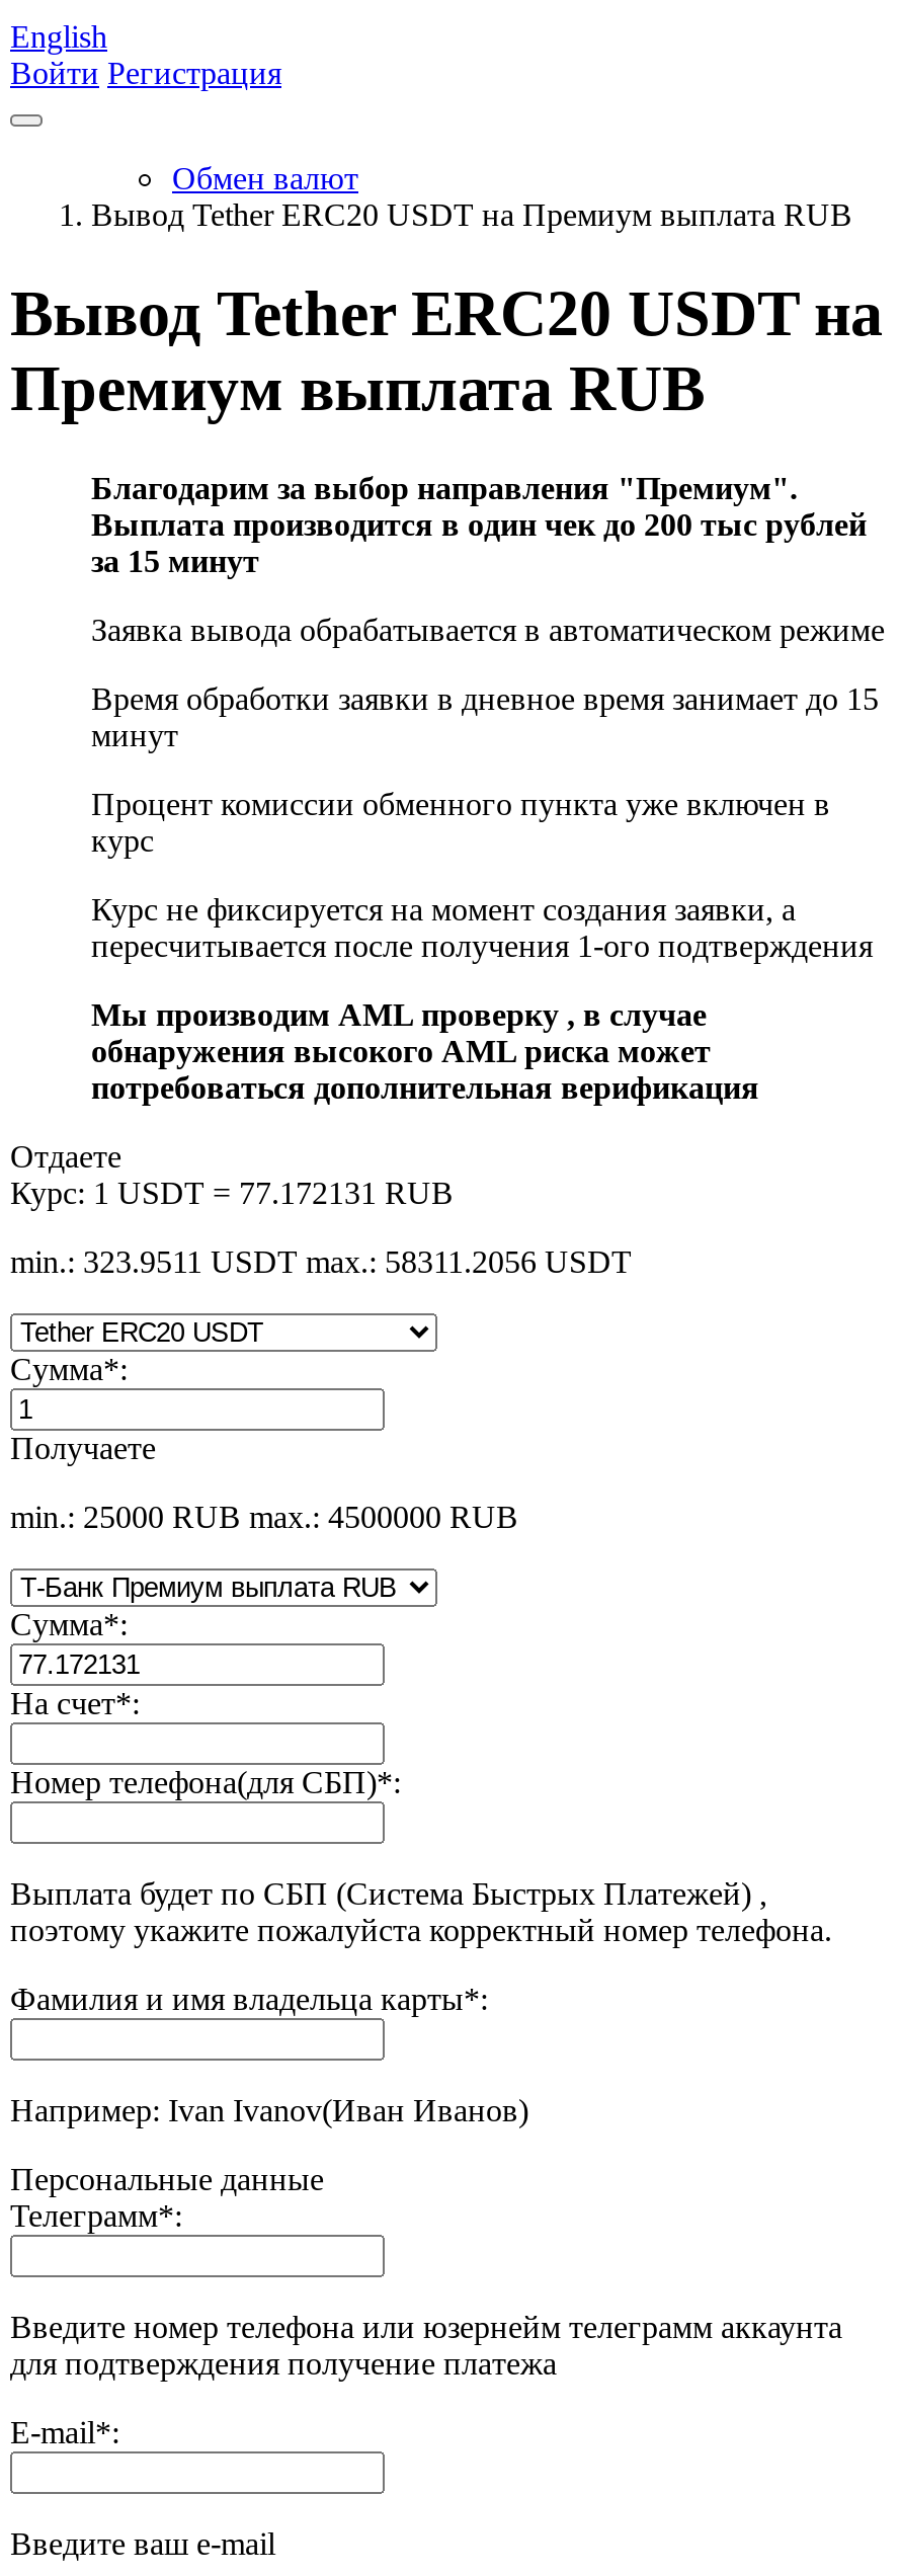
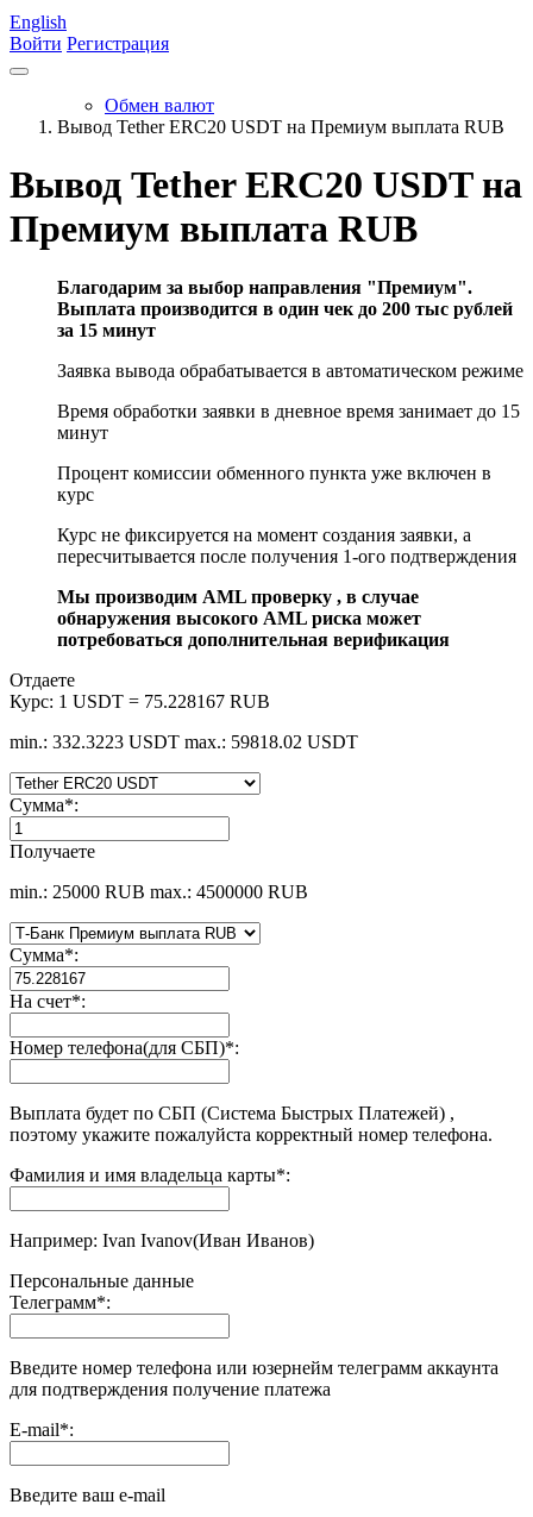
- Курс: 1 USDT = 77.172131 RUB
+ Курс: 1 USDT = 75.228167 RUB

- min.: 323.9511 USDT max.: 58311.2056 USDT
+ min.: 332.3223 USDT max.: 59818.02 USDT
